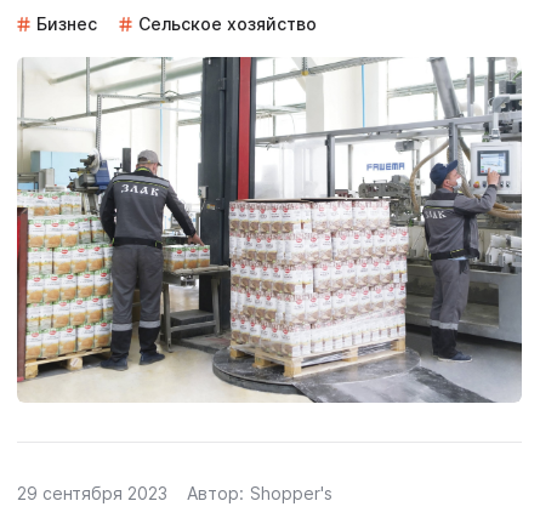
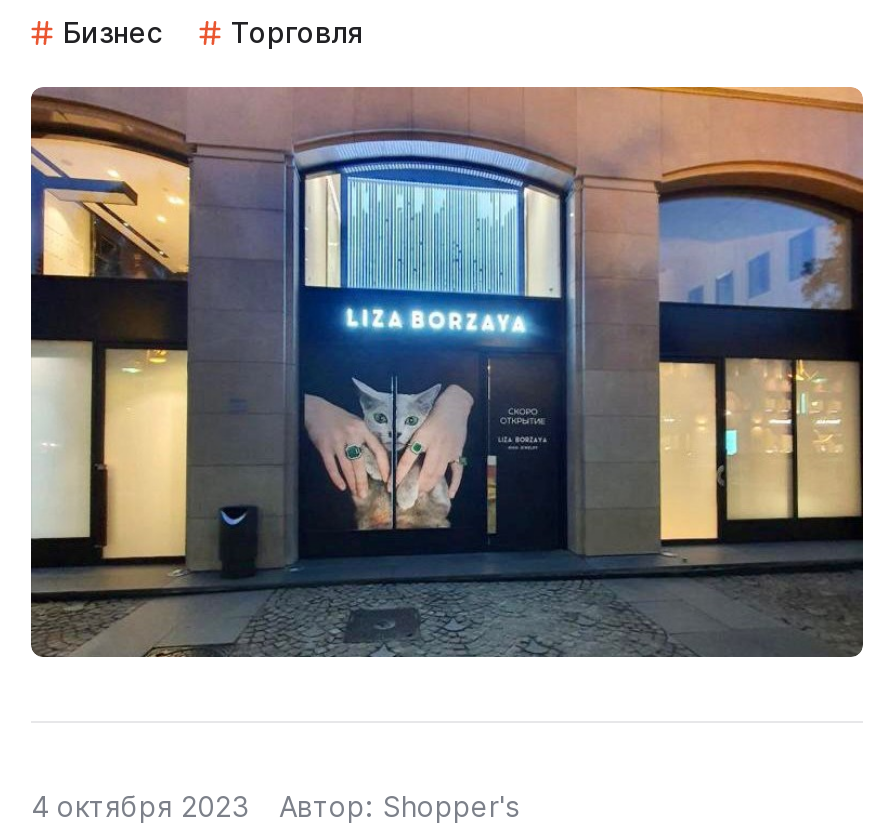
- Сельское хозяйство
+ Торговля

- [image]
+ [image]

- 29 сентября 2023 Автор: Shopper's
+ 4 октября 2023 Автор: Shopper's
